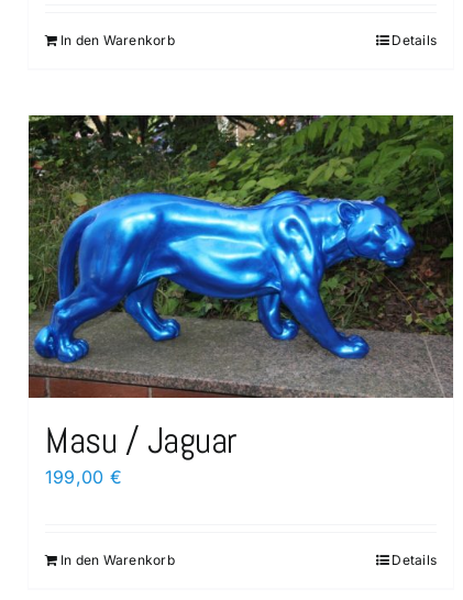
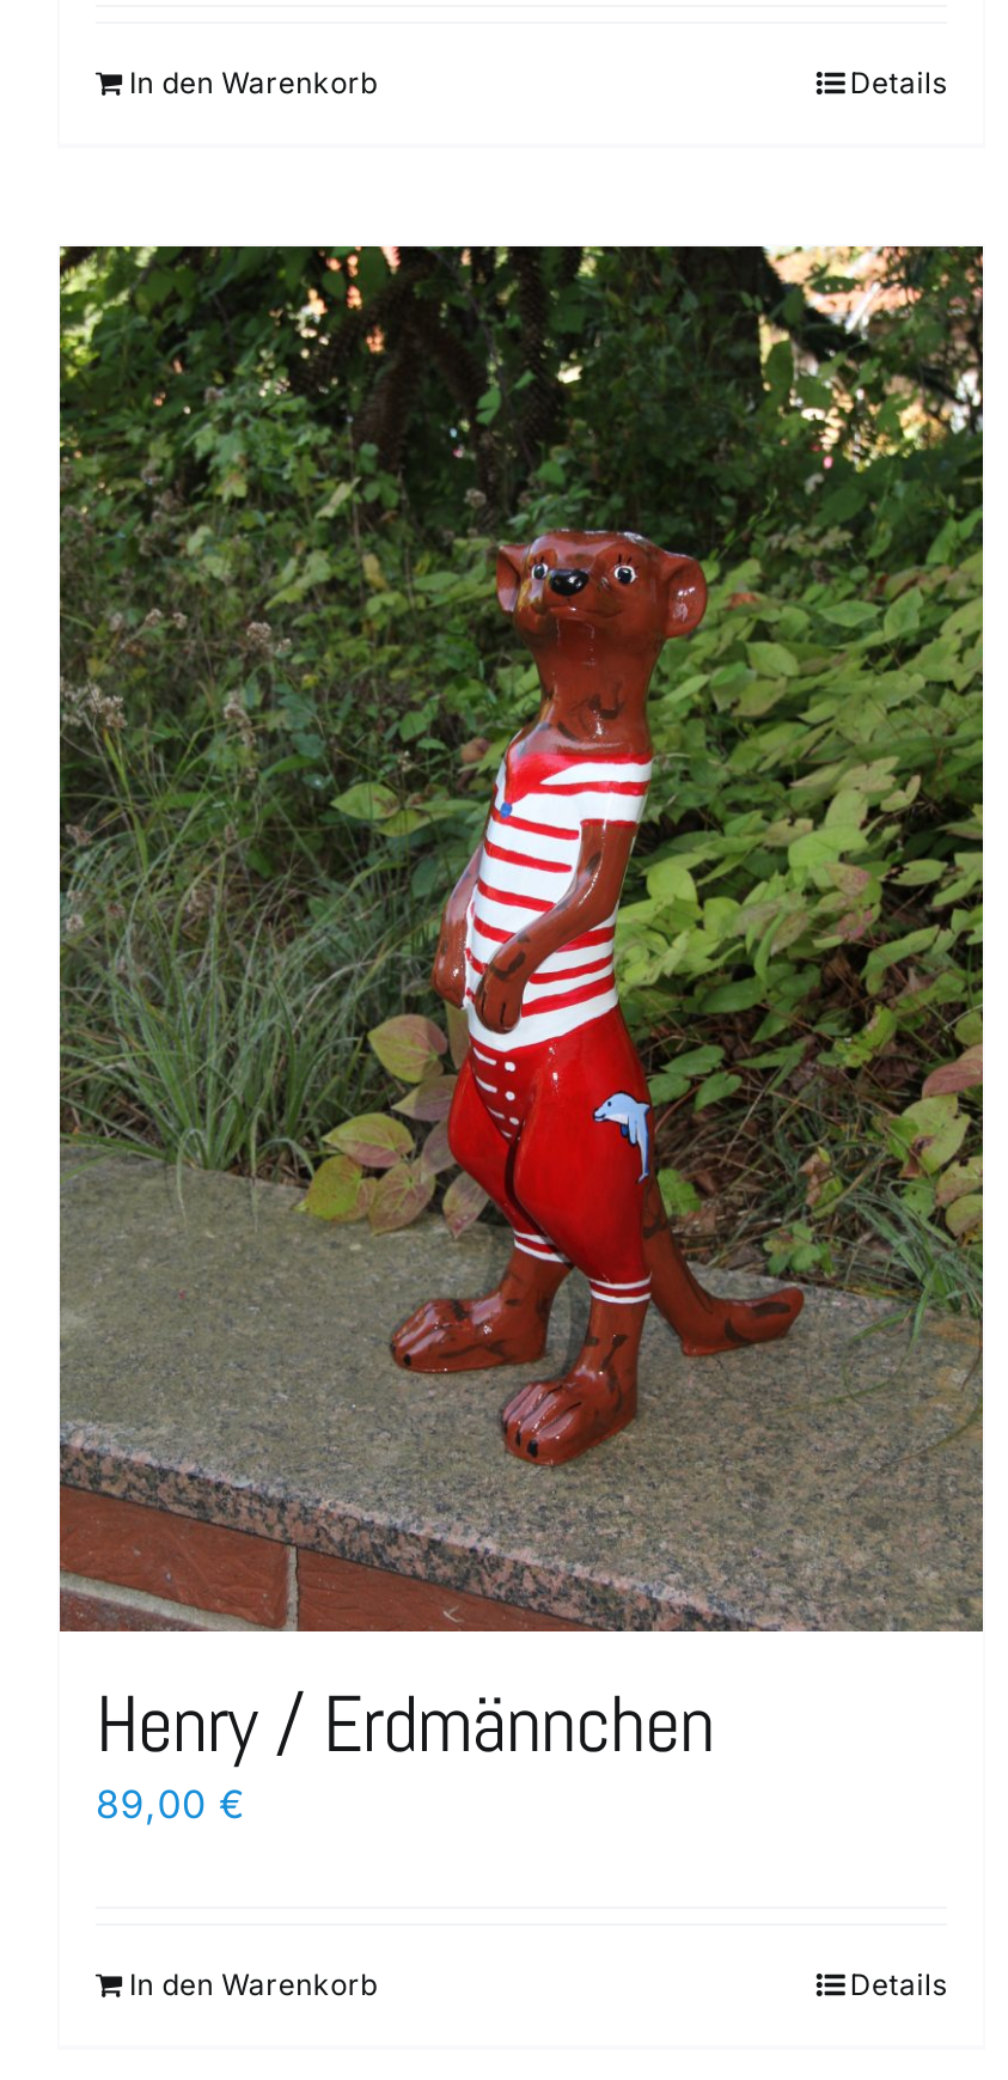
- [image]
- Masu / Jaguar
- 199,00 €
+ [image]
+ Henry / Erdmännchen
+ 89,00 €
